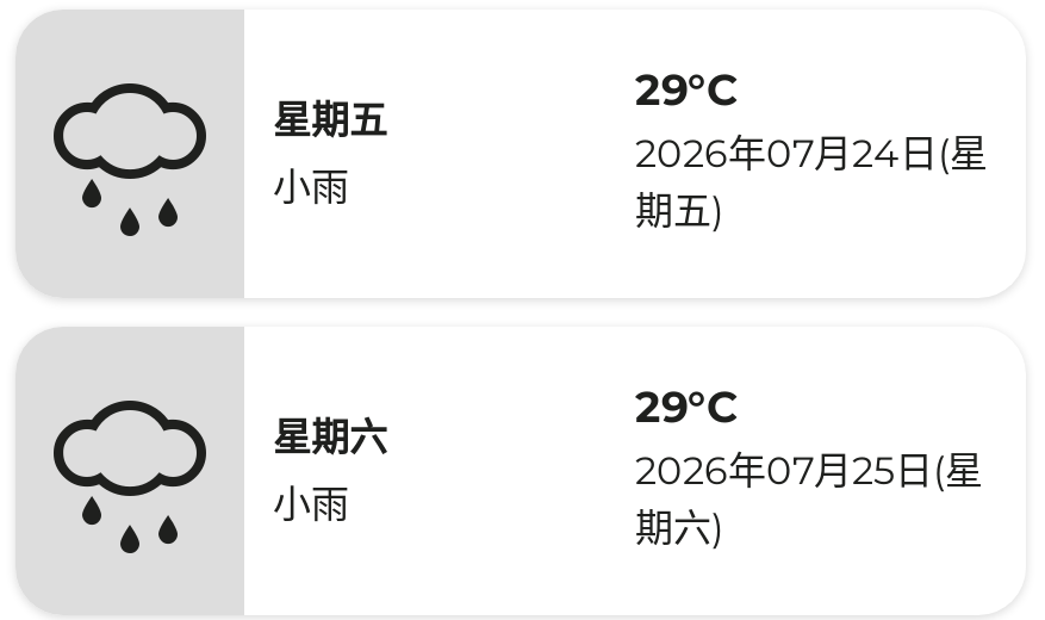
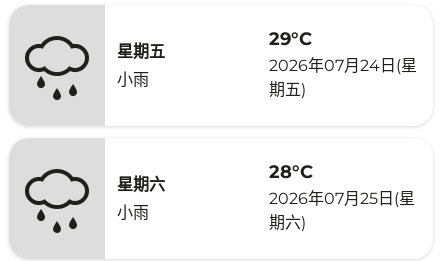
- 29°C
+ 28°C
